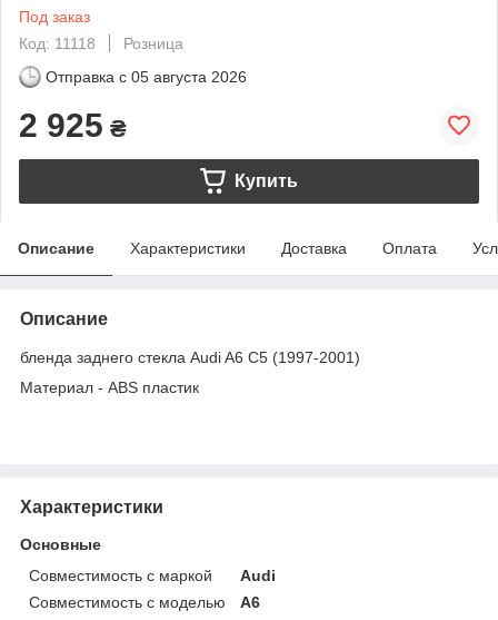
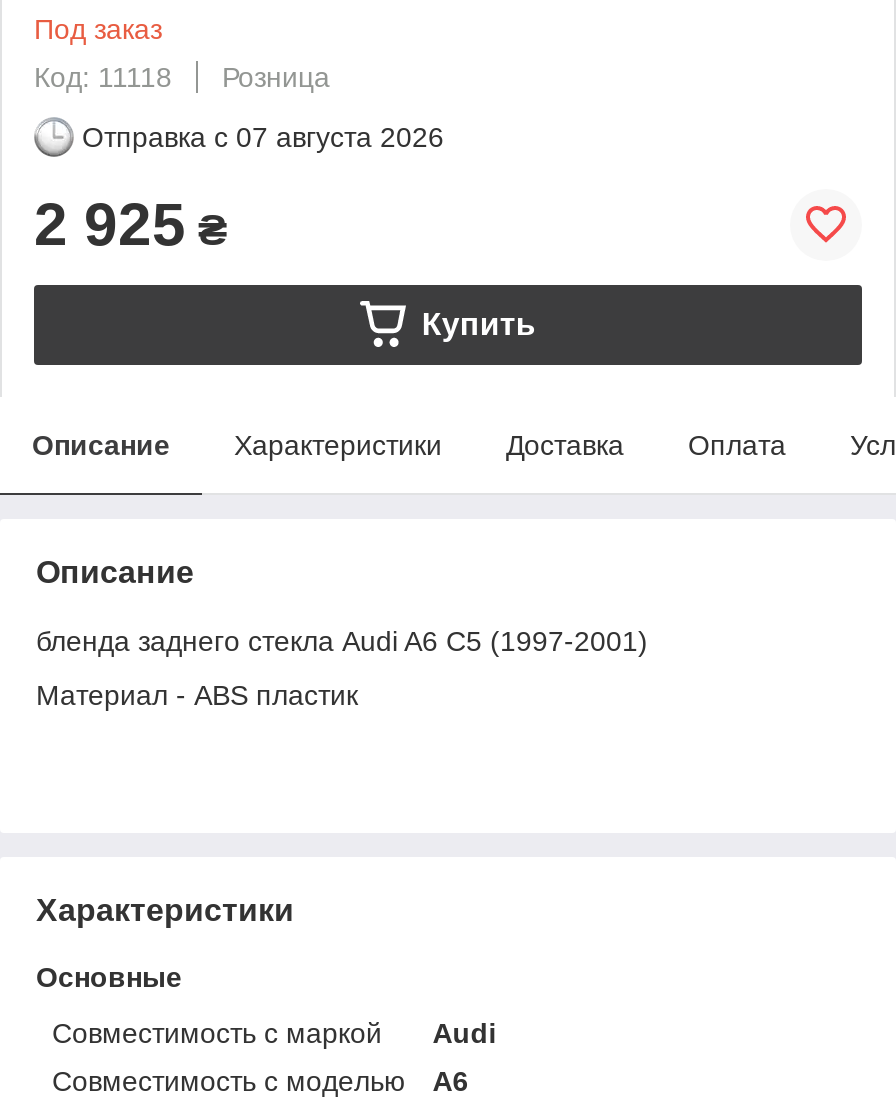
- Отправка с 05 августа 2026
+ Отправка с 07 августа 2026
